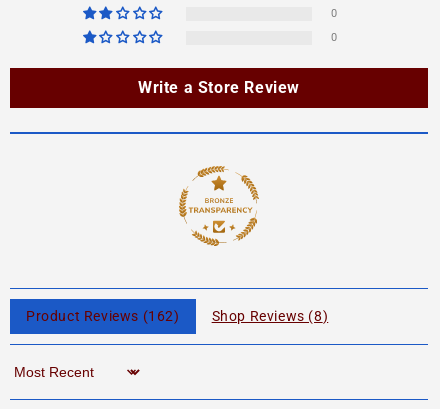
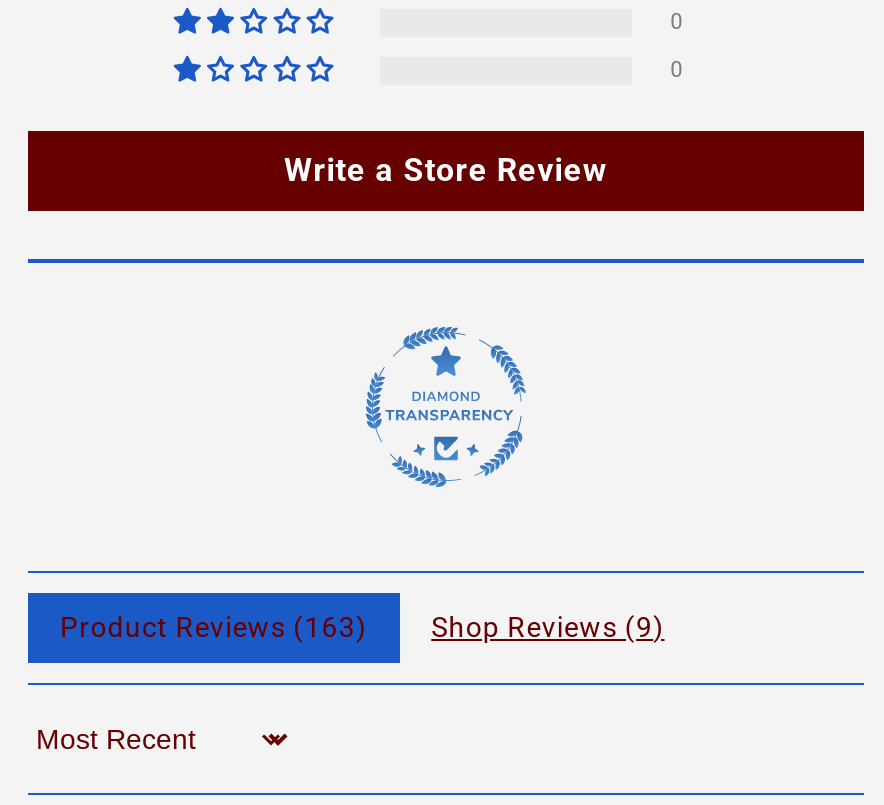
- [image]
+ [image]

- Product Reviews (162)
+ Product Reviews (163)

- Shop Reviews (8)
+ Shop Reviews (9)
